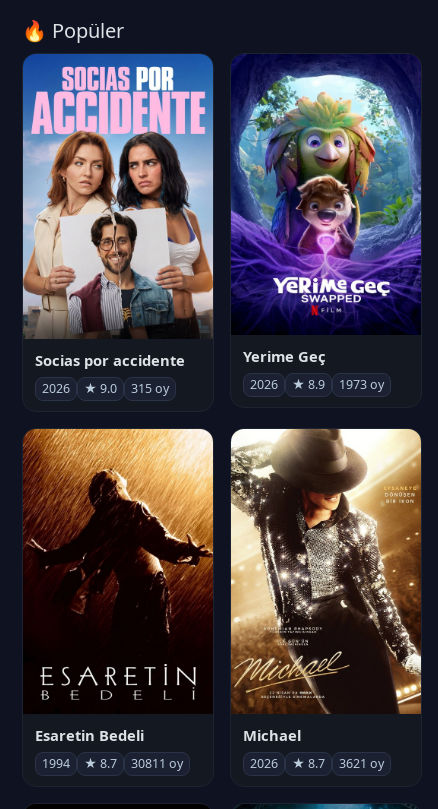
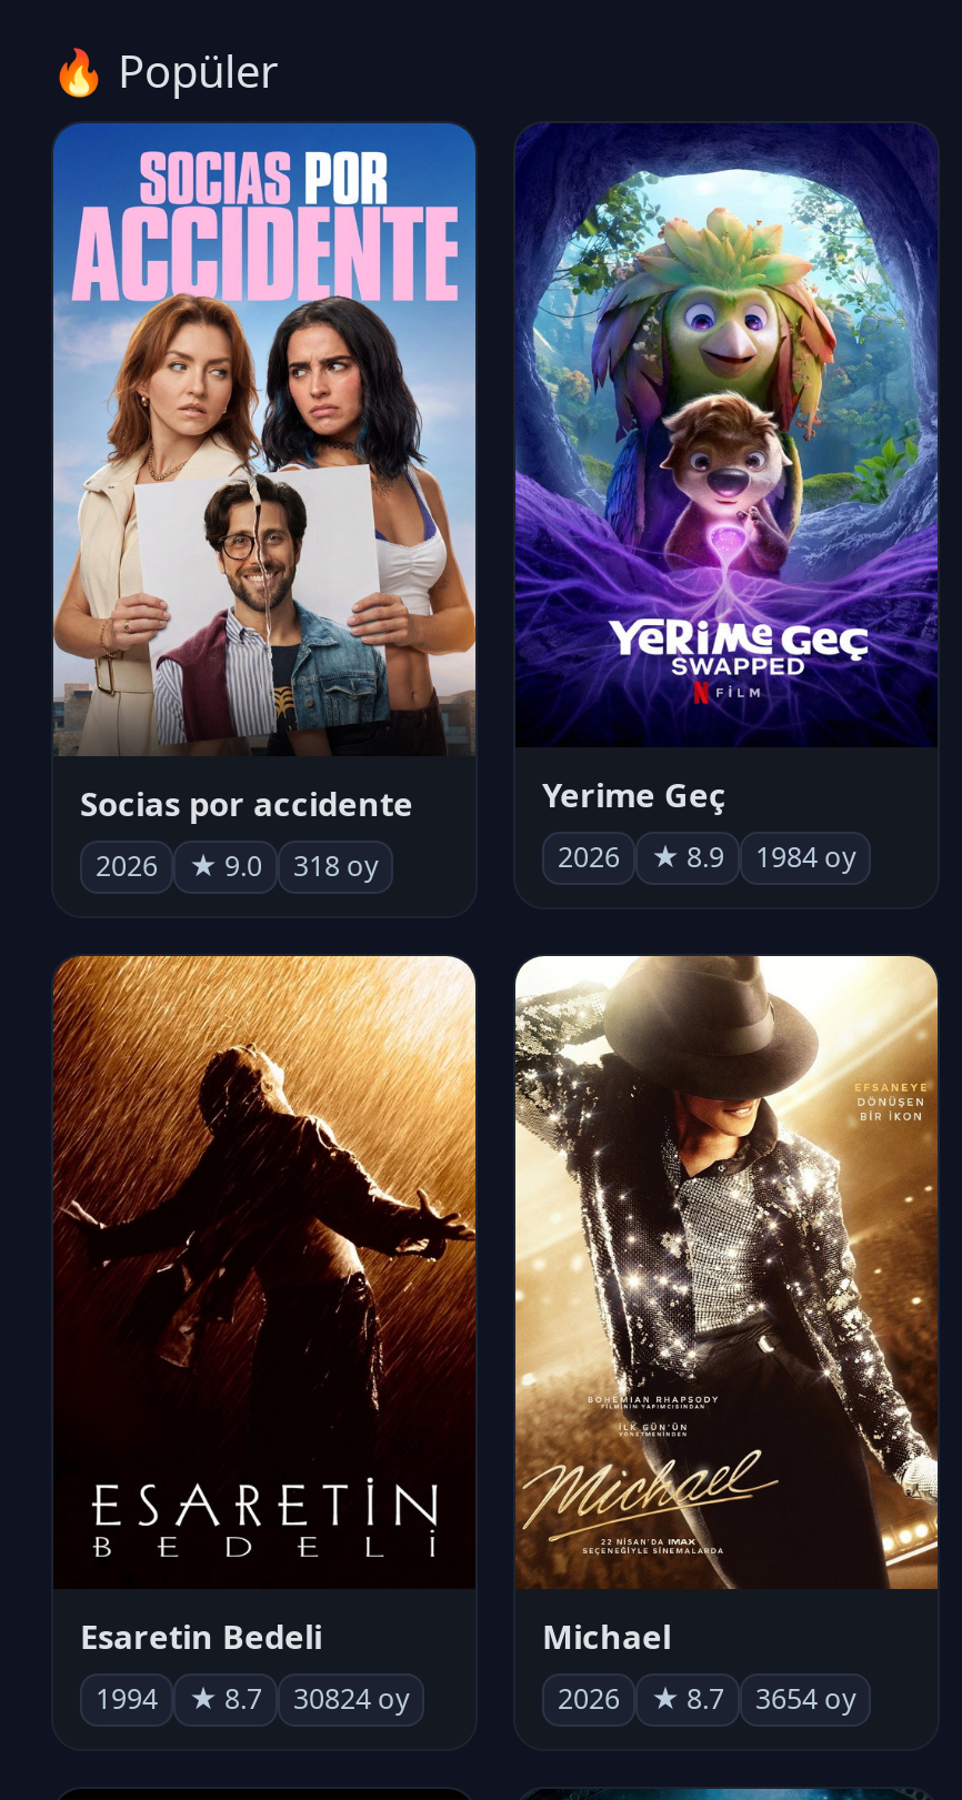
- 315 oy
+ 318 oy

- 1973 oy
+ 1984 oy

- 30811 oy
+ 30824 oy

- 3621 oy
+ 3654 oy
